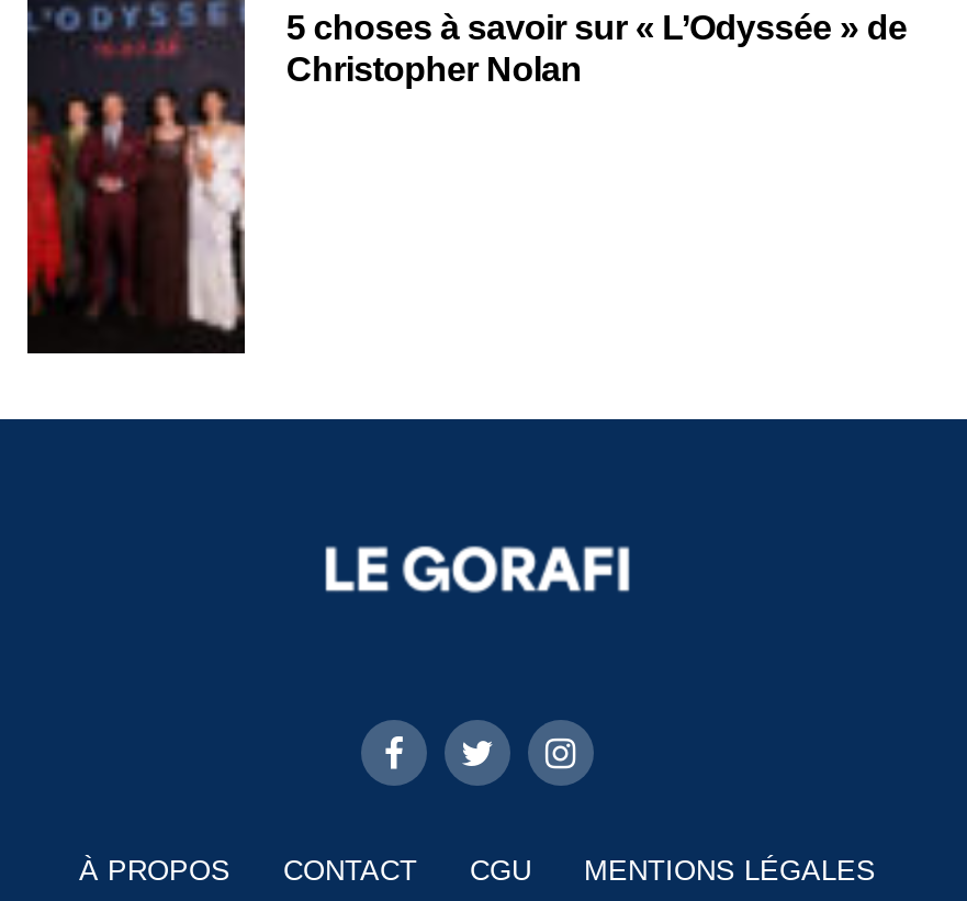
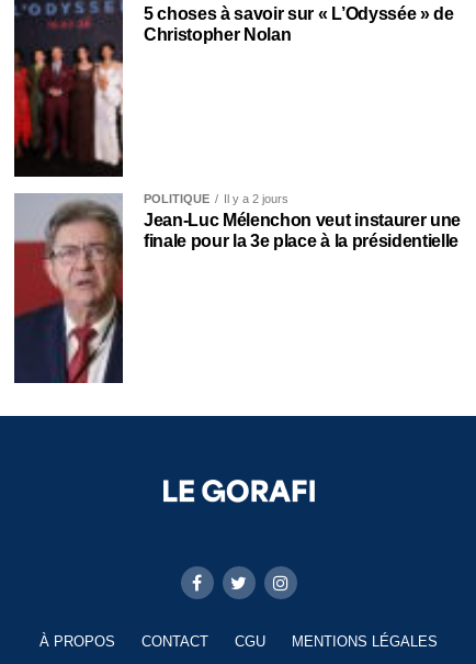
+ [image]
+ POLITIQUE
+ Il y a 2 jours
+ Jean-Luc Mélenchon veut instaurer une
+ finale pour la 3e place à la présidentielle
